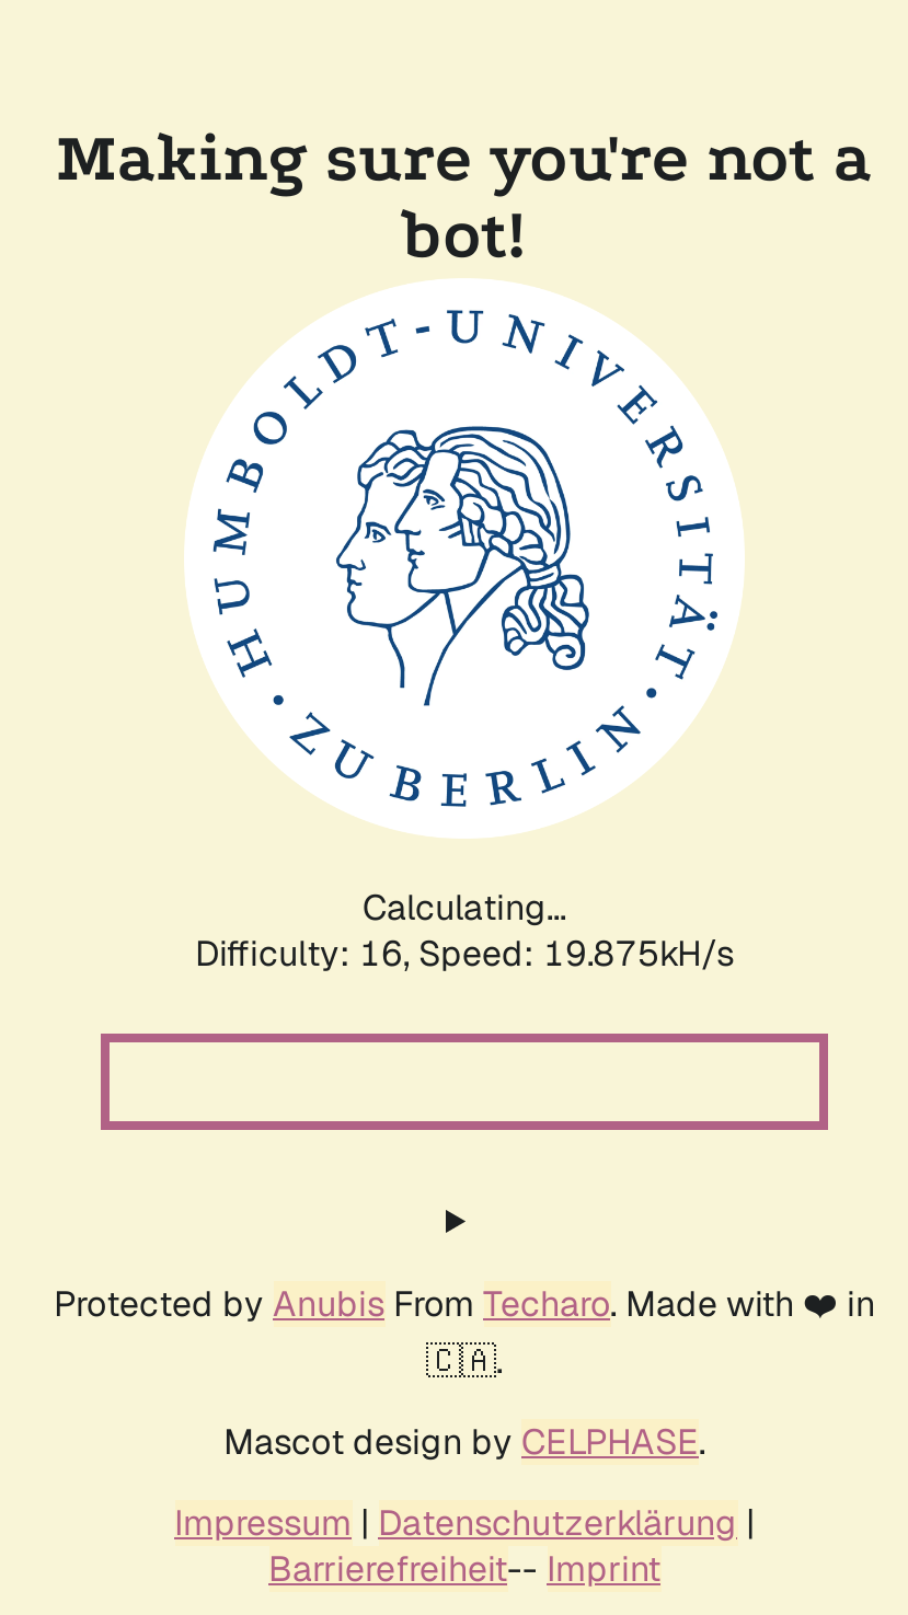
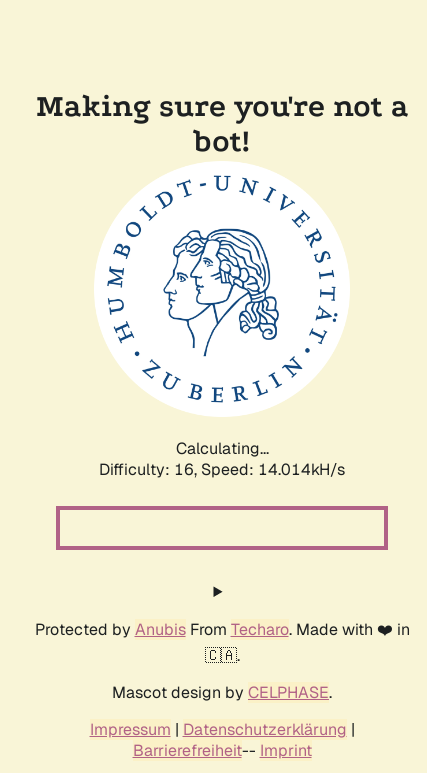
- Difficulty: 16, Speed: 19.875kH/s
+ Difficulty: 16, Speed: 14.014kH/s
